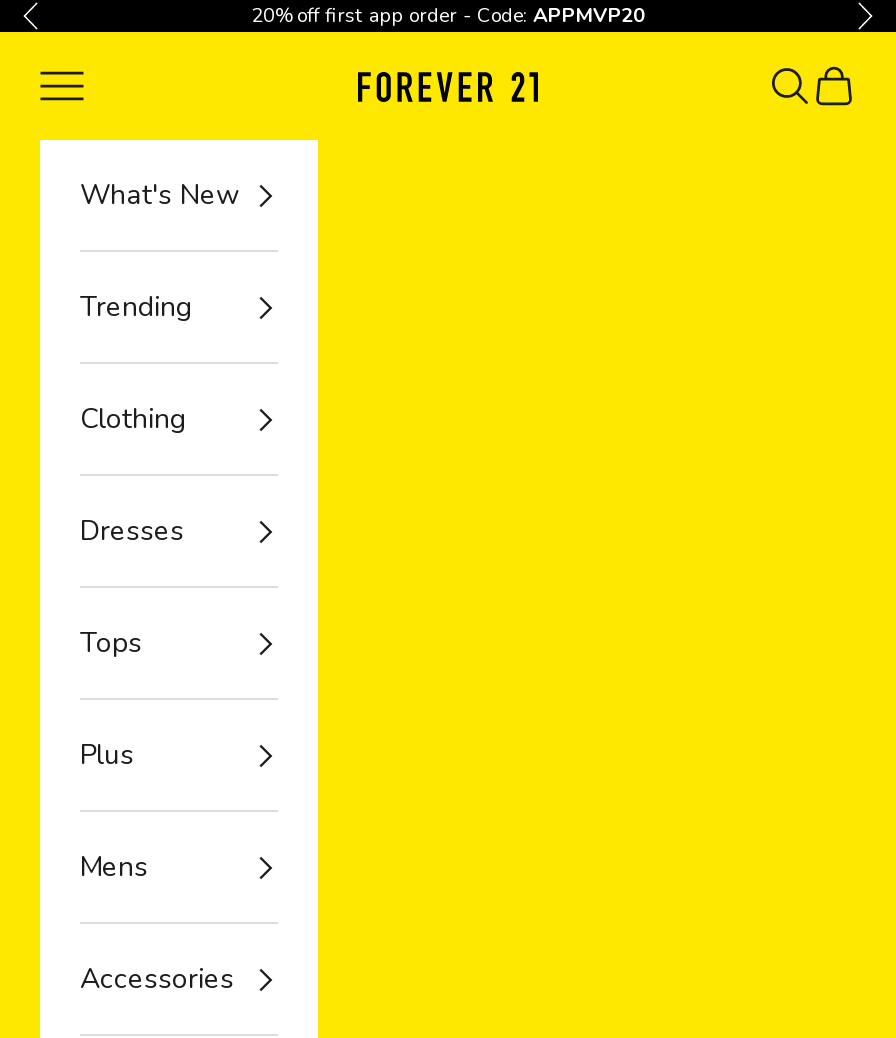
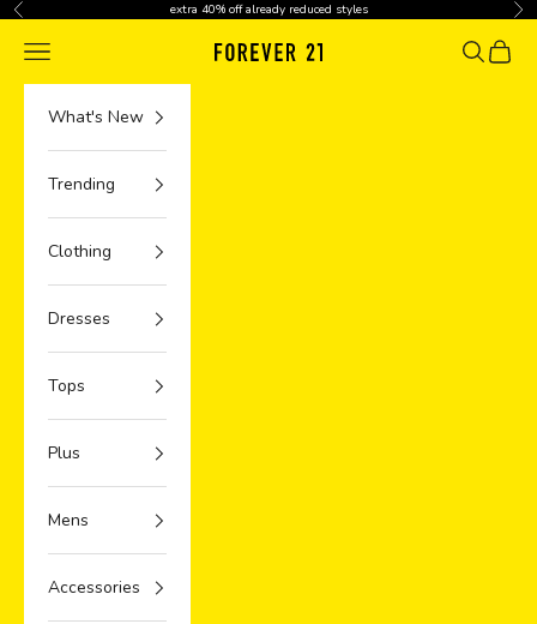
- 20% off first app order - Code: APPMVP20
+ extra 40% off already reduced styles
